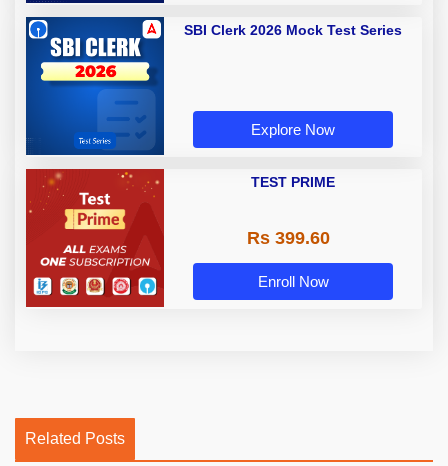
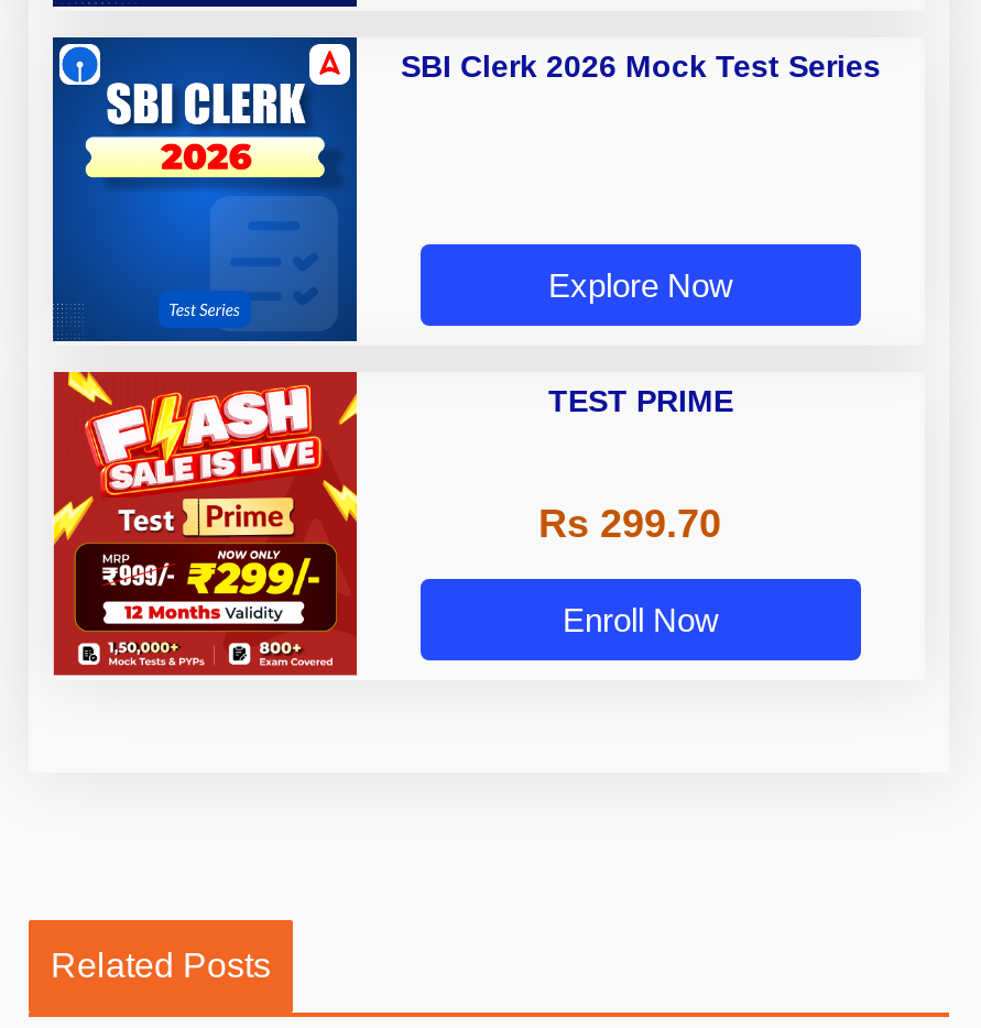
- [image]
+ [image]

- Rs 399.60
+ Rs 299.70
